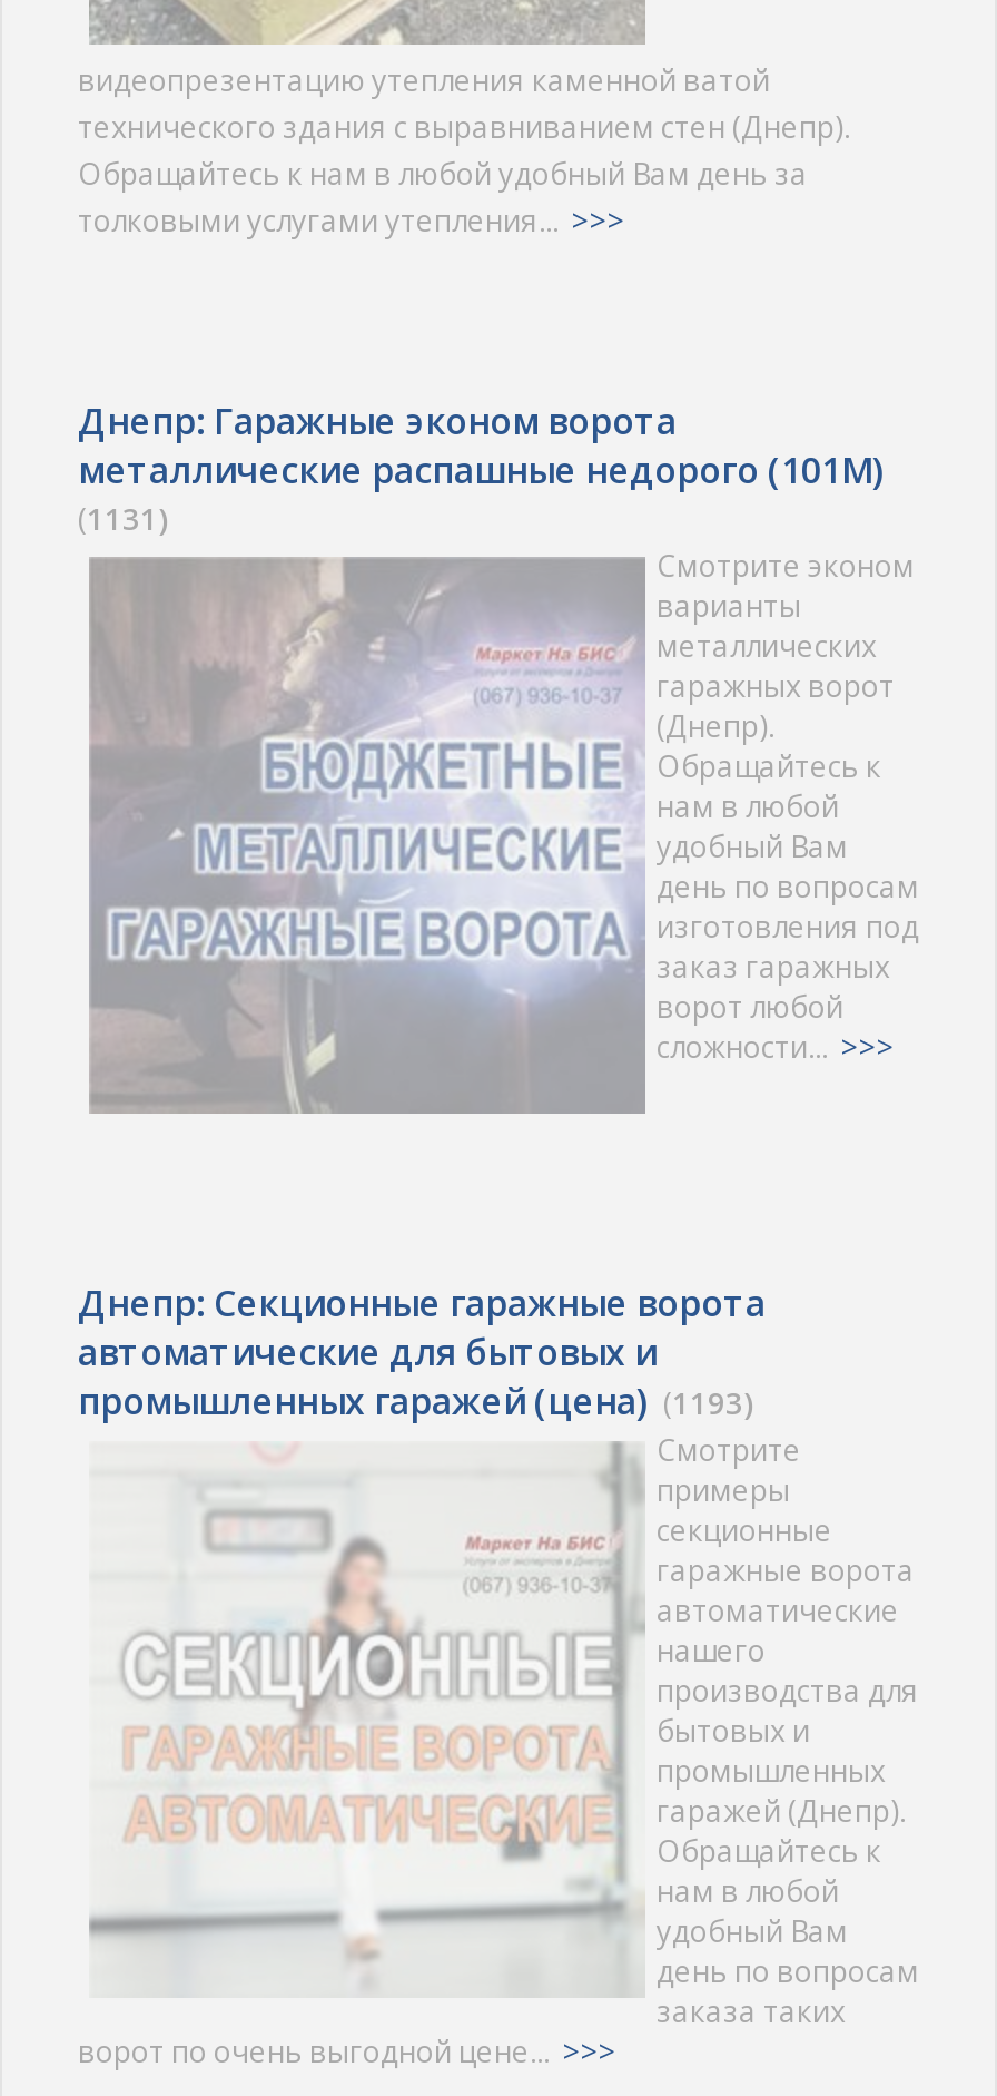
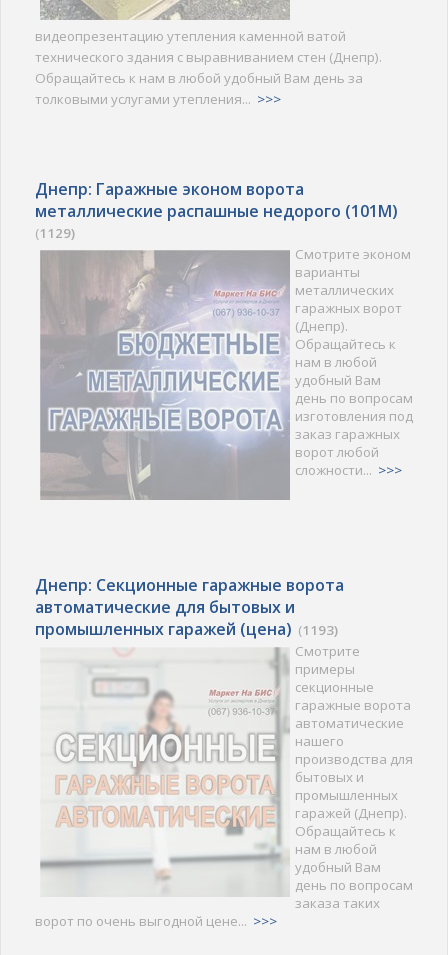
- (1131)
+ (1129)
